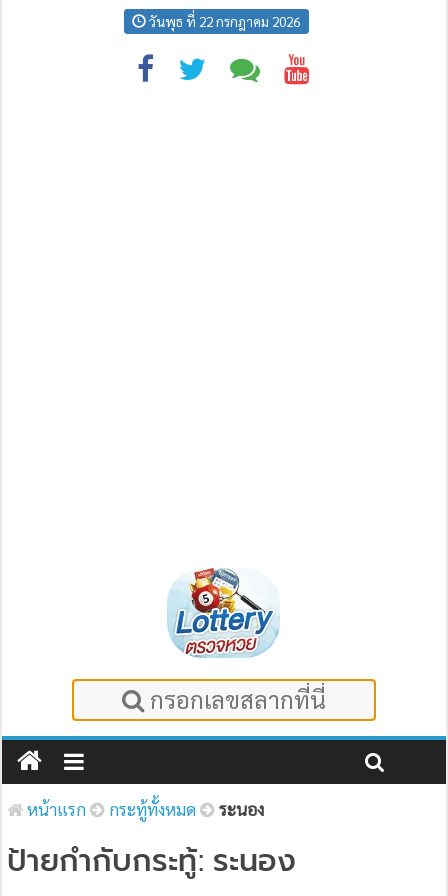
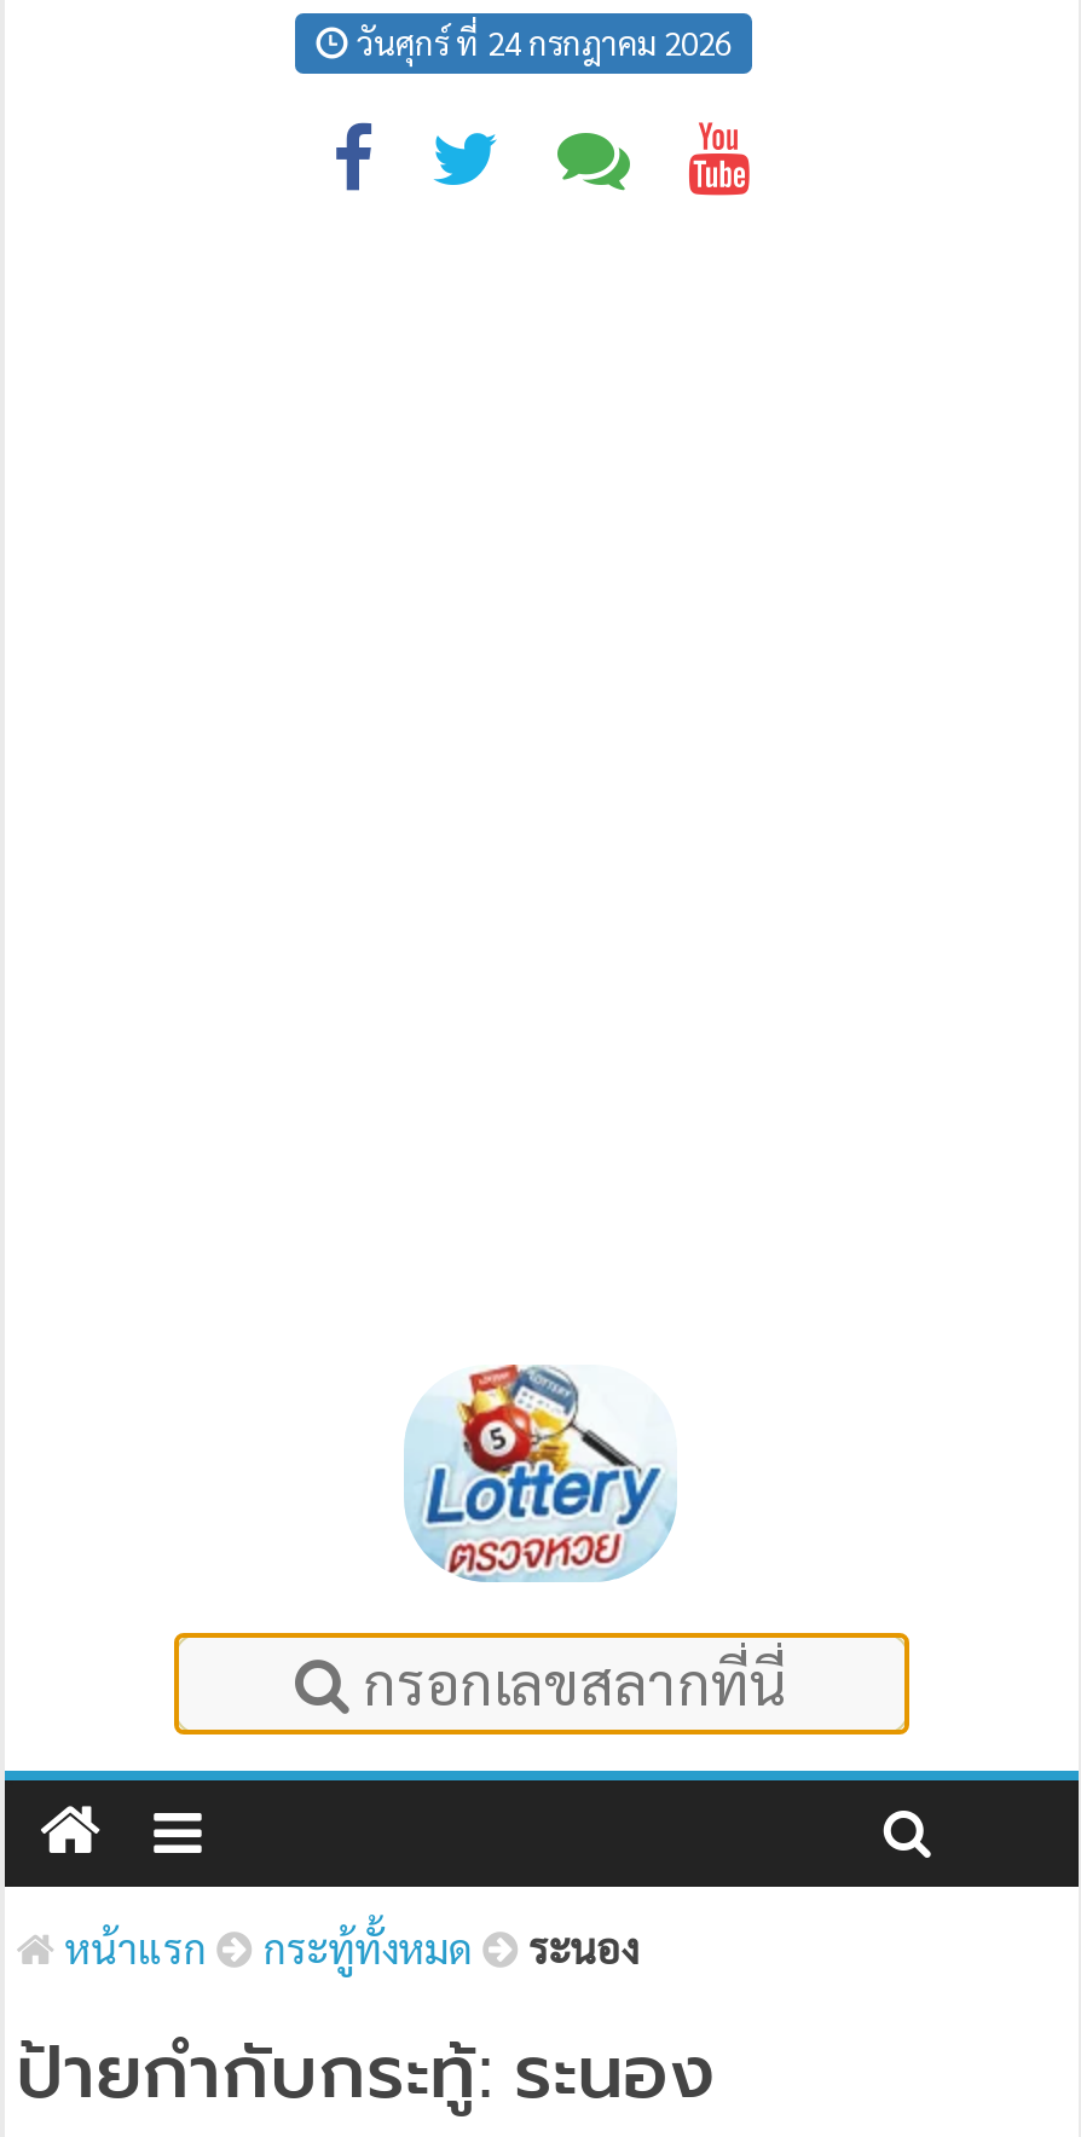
- วันพุธ ที่ 22 กรกฎาคม 2026
+ วันศุกร์ ที่ 24 กรกฎาคม 2026
